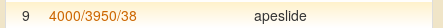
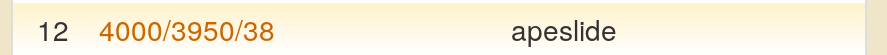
- 9 4000/3950/38
+ 12 4000/3950/38
